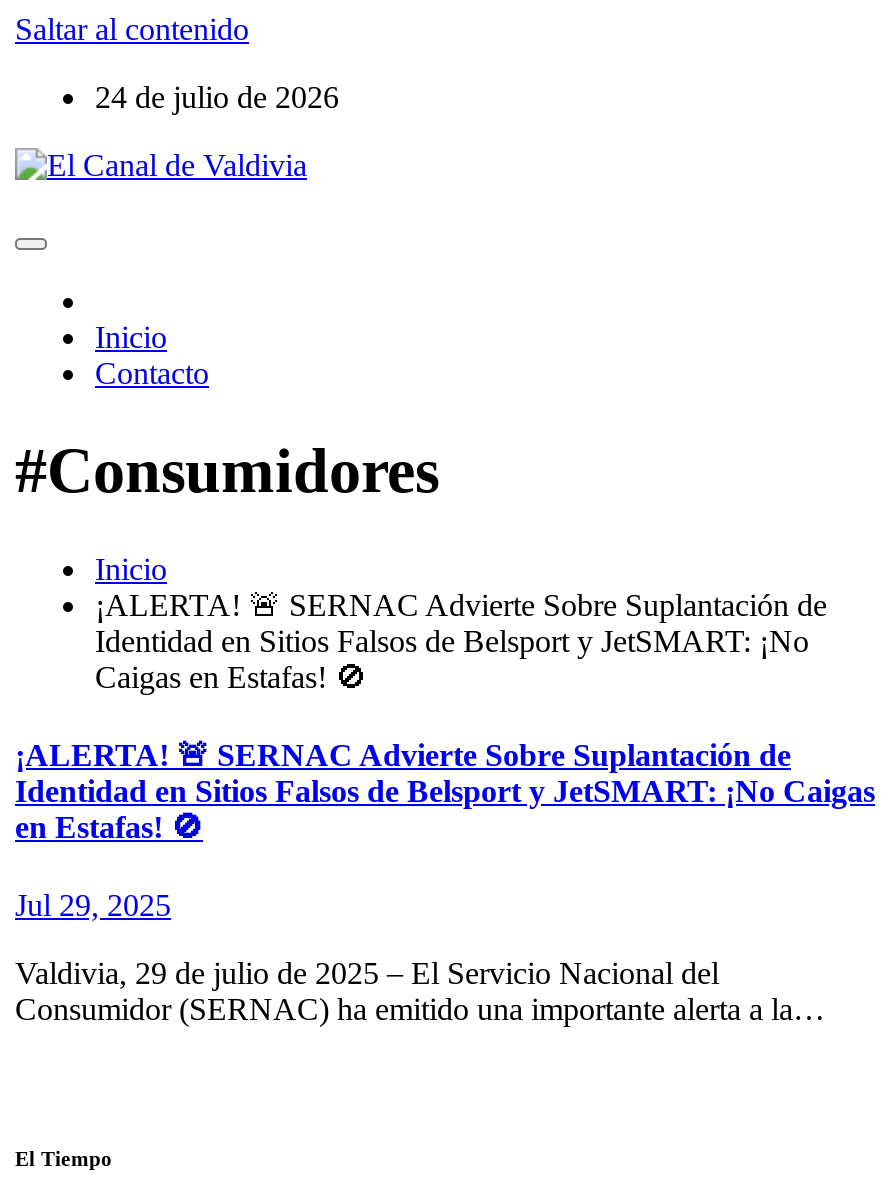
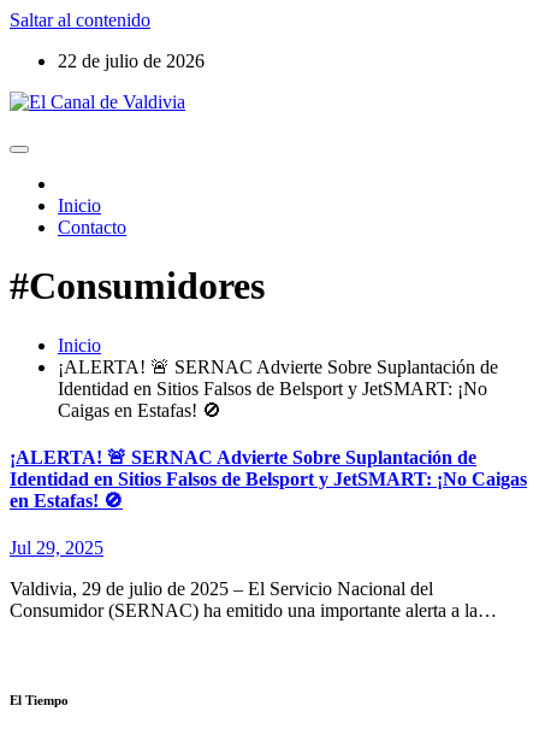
- 24 de julio de 2026
+ 22 de julio de 2026
